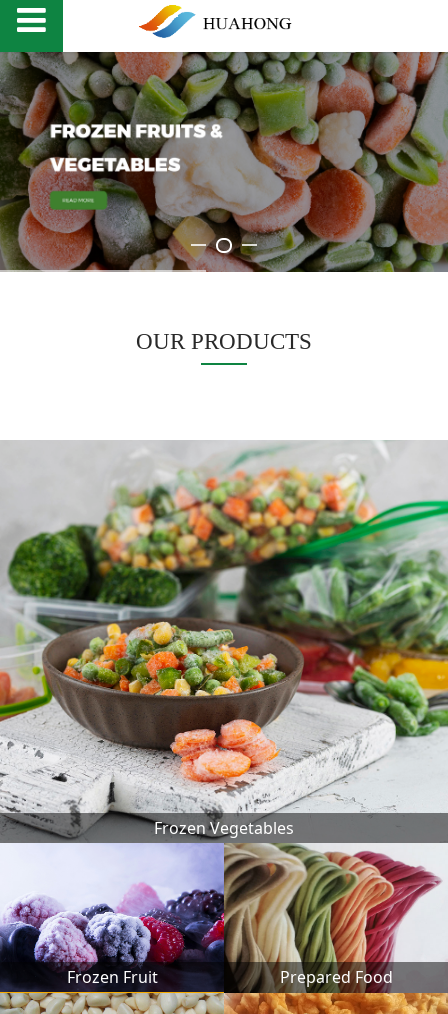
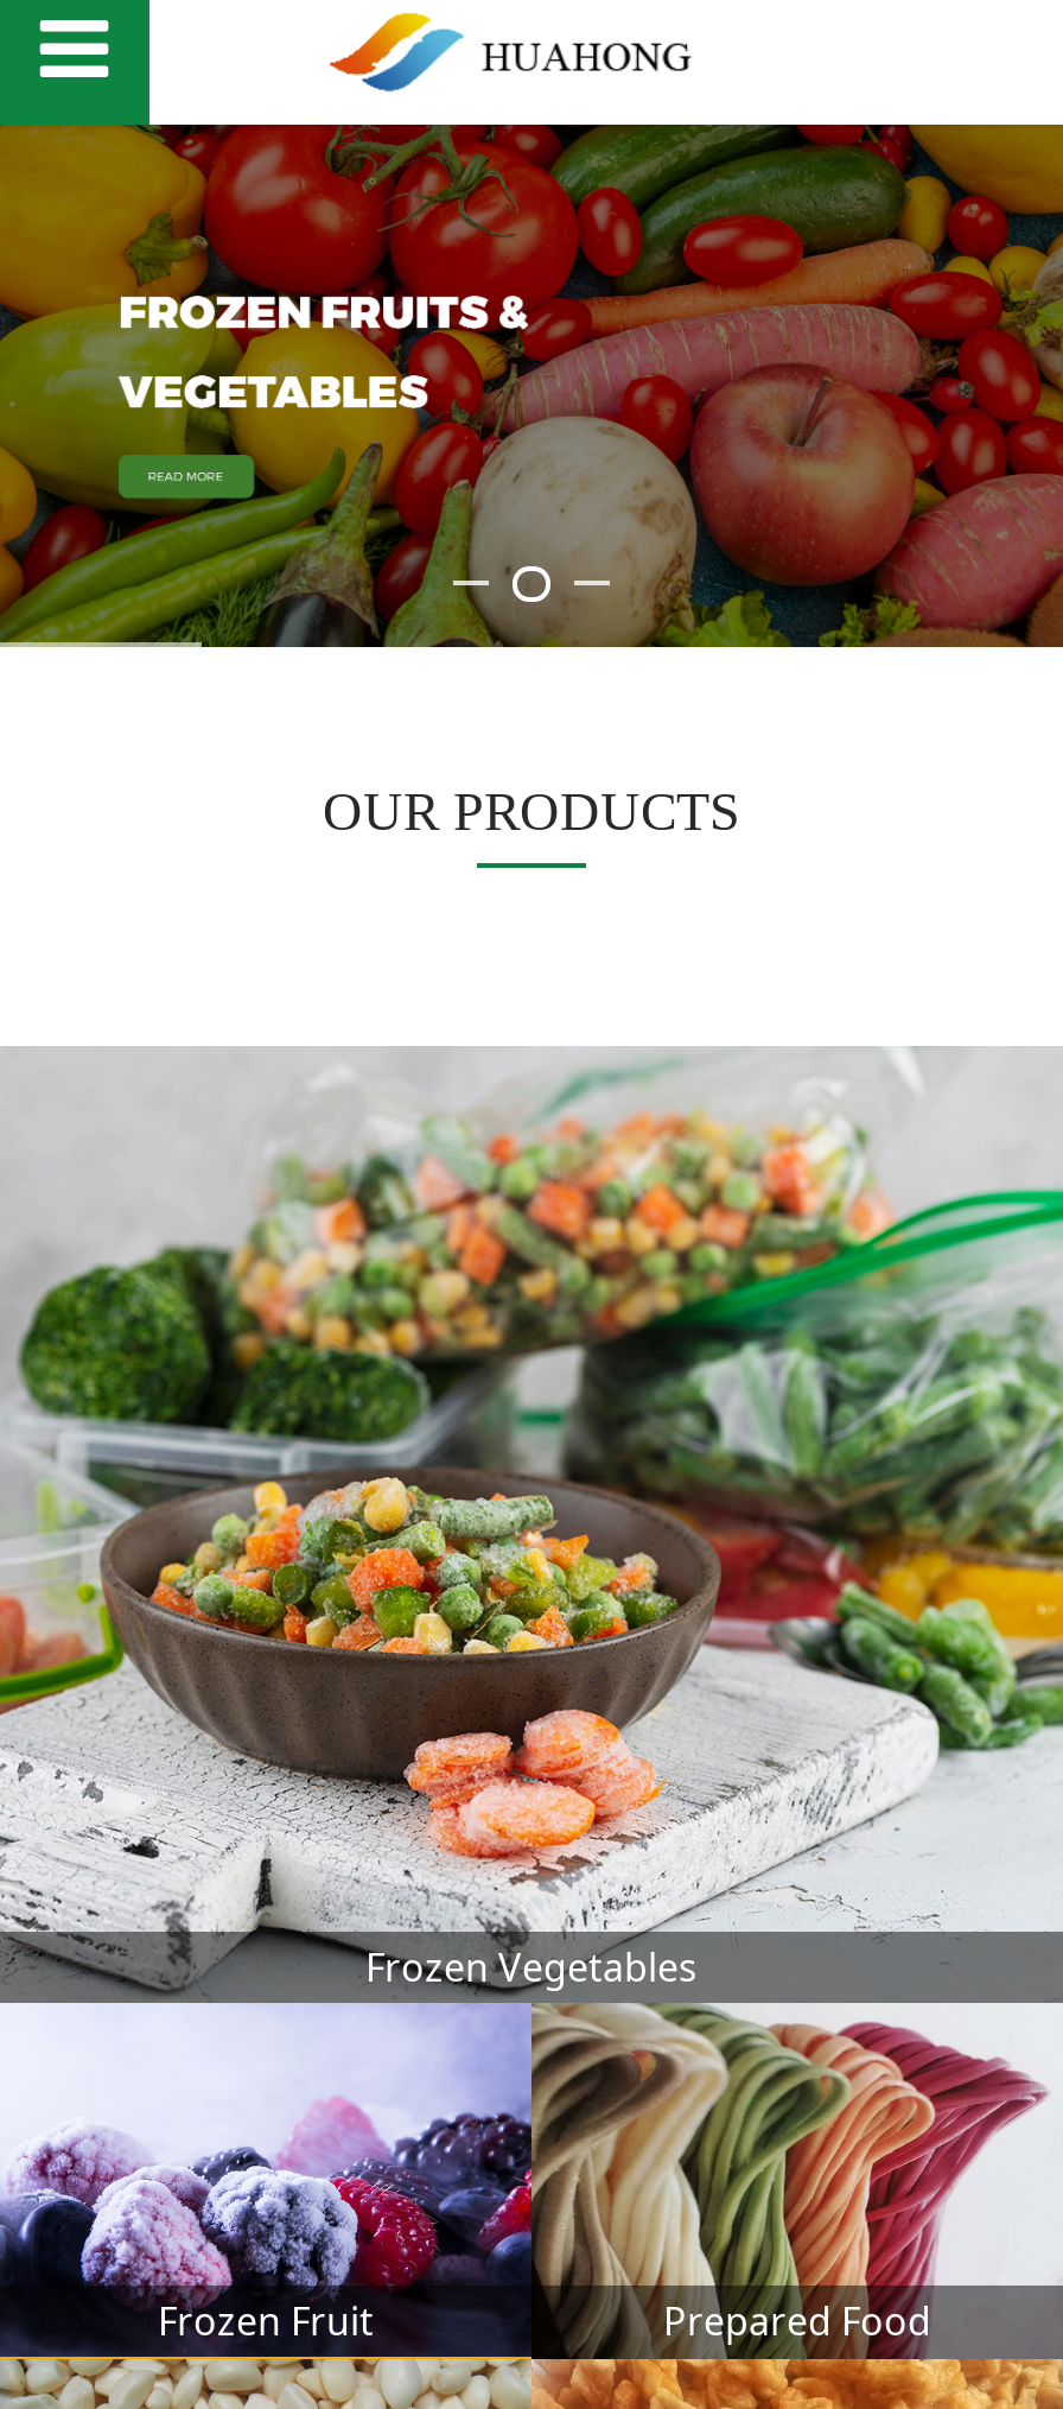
- [image]
+ [image]
